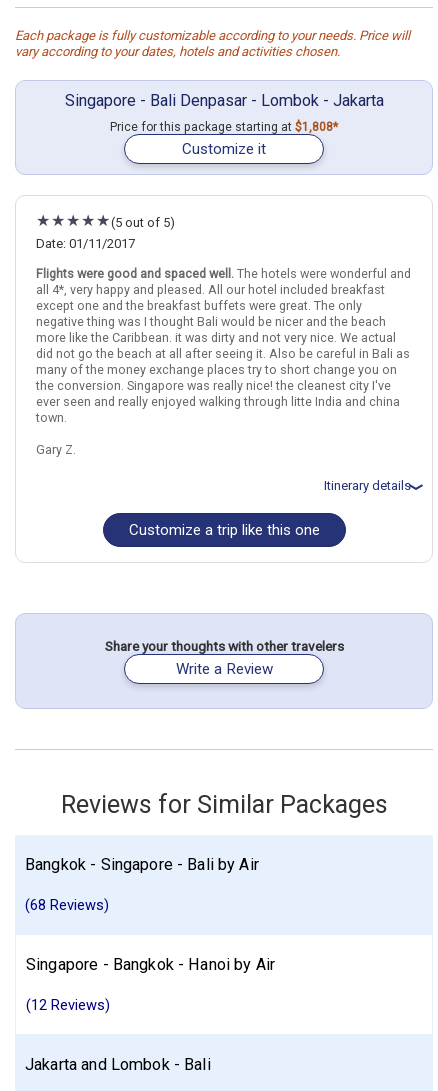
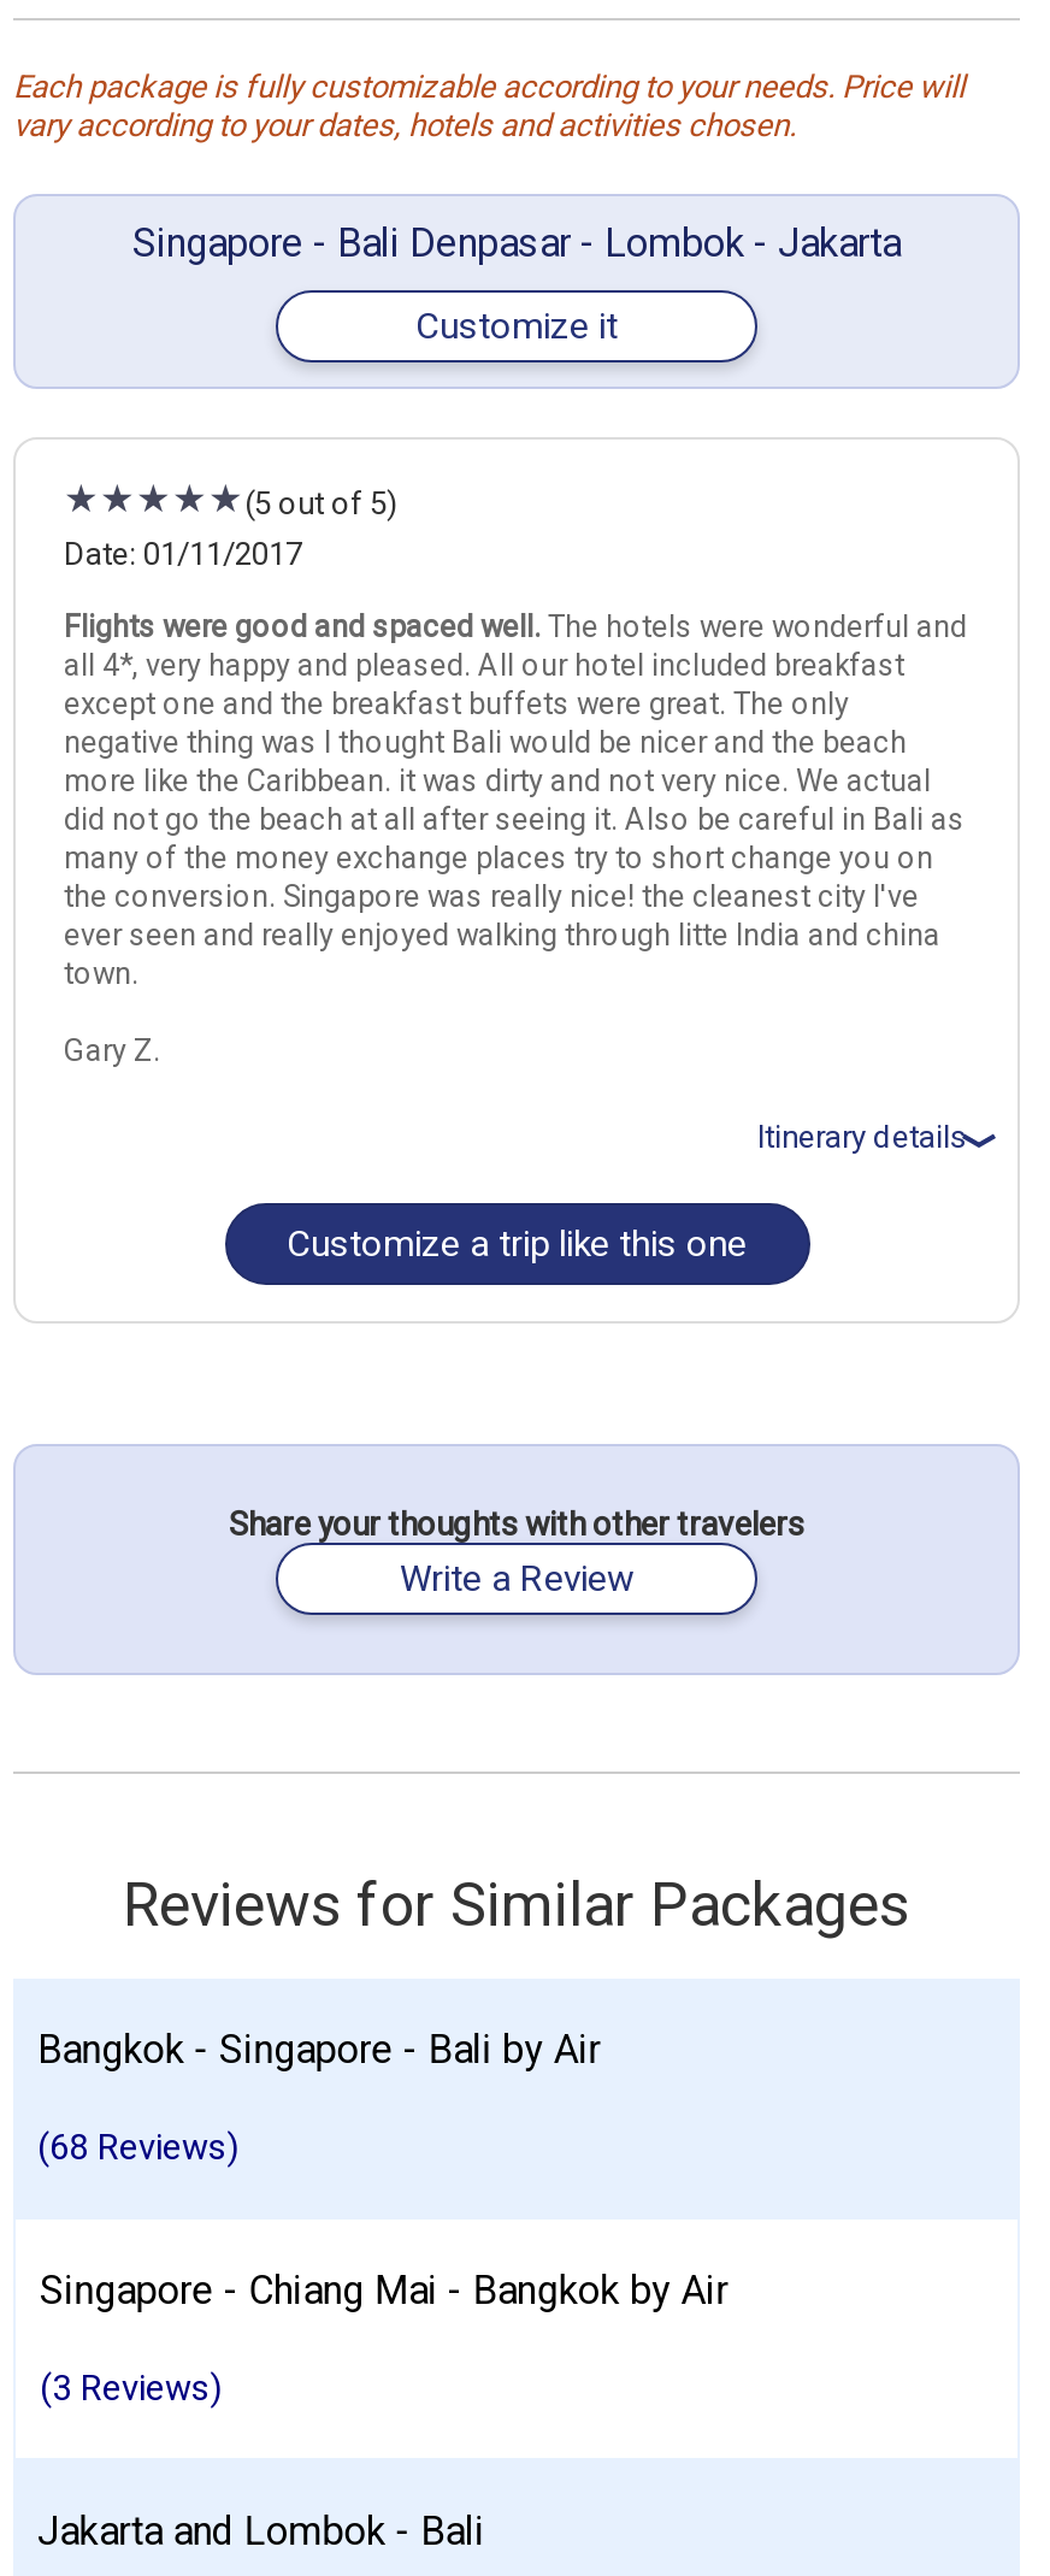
- Price for this package starting at $1,808*

- Singapore - Bangkok - Hanoi by Air
+ Singapore - Chiang Mai - Bangkok by Air

- (12 Reviews)
+ (3 Reviews)
